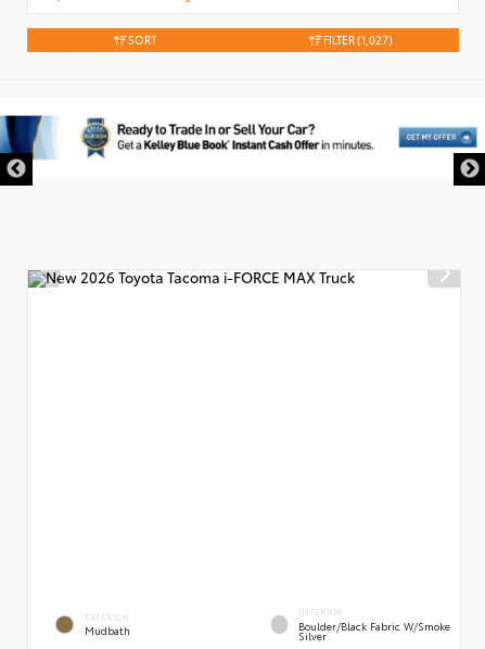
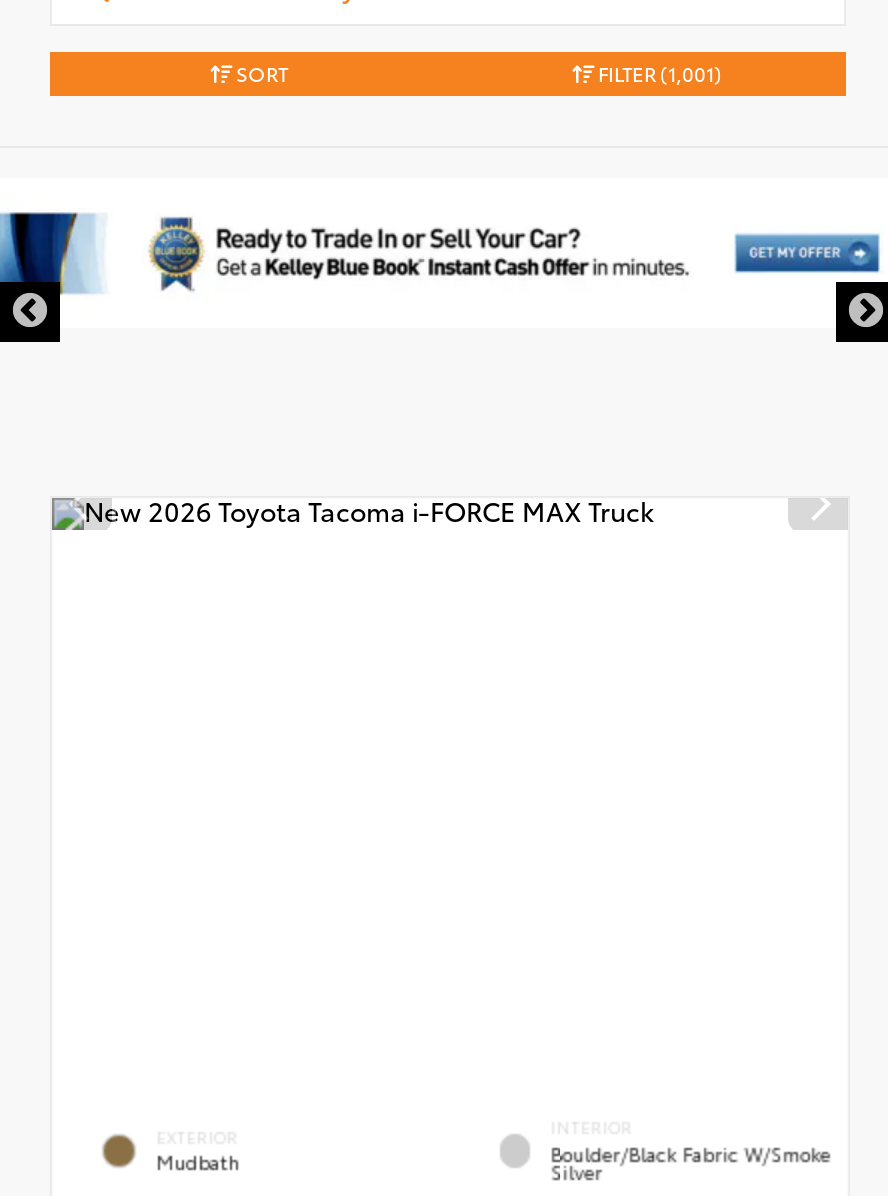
- FILTER (1,027)
+ FILTER (1,001)
